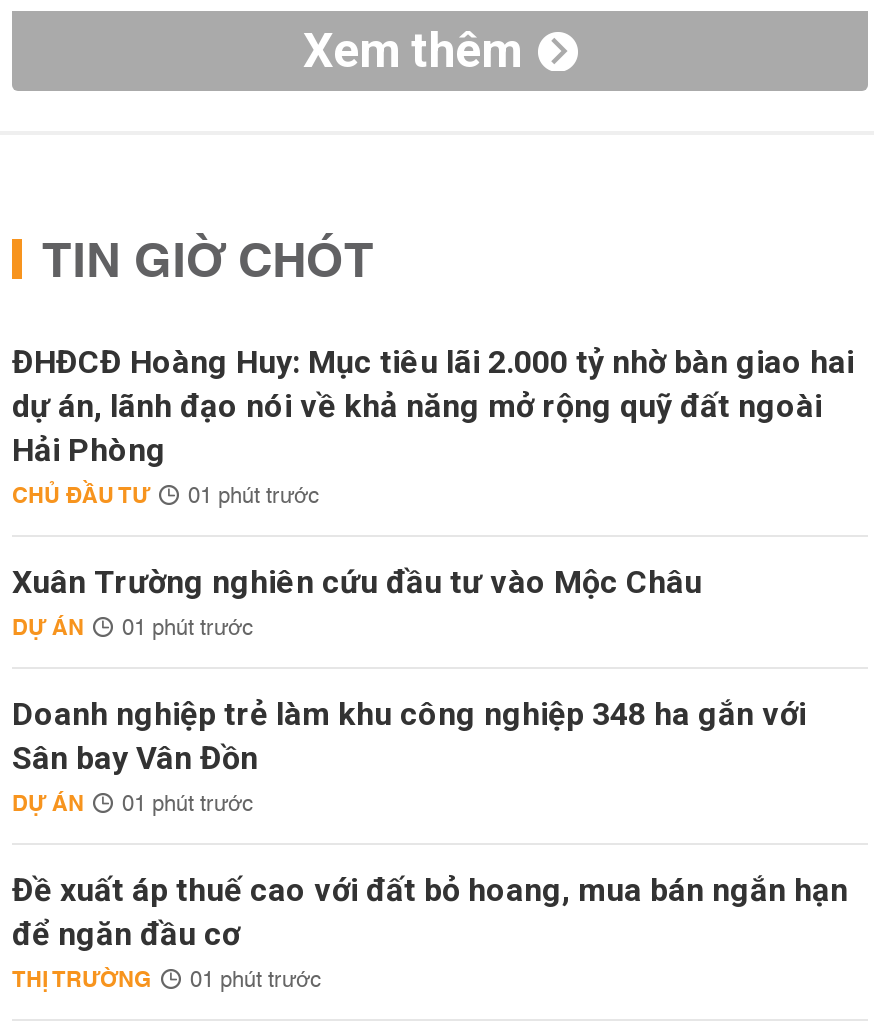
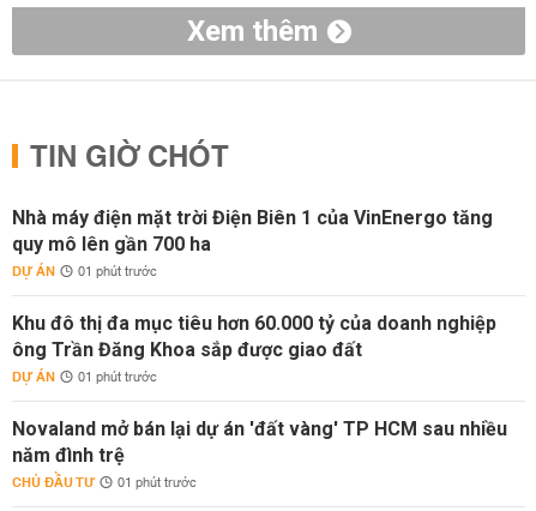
- ĐHĐCĐ Hoàng Huy: Mục tiêu lãi 2.000 tỷ nhờ bàn giao hai
- dự án, lãnh đạo nói về khả năng mở rộng quỹ đất ngoài
- Hải Phòng
- CHỦ ĐẦU TƯ
- 01 phút trước
- Xuân Trường nghiên cứu đầu tư vào Mộc Châu
+ Nhà máy điện mặt trời Điện Biên 1 của VinEnergo tăng
+ quy mô lên gần 700 ha

- Doanh nghiệp trẻ làm khu công nghiệp 348 ha gắn với
- Sân bay Vân Đồn
+ Khu đô thị đa mục tiêu hơn 60.000 tỷ của doanh nghiệp
+ ông Trần Đăng Khoa sắp được giao đất

- Đề xuất áp thuế cao với đất bỏ hoang, mua bán ngắn hạn
- để ngăn đầu cơ
- THỊ TRƯỜNG
+ Novaland mở bán lại dự án 'đất vàng' TP HCM sau nhiều
+ năm đình trệ
+ CHỦ ĐẦU TƯ
